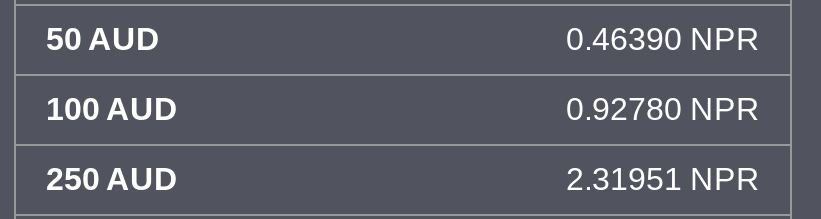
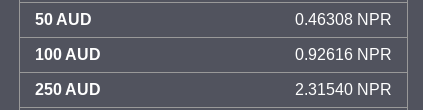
- 0.46390 NPR
+ 0.46308 NPR

- 0.92780 NPR
+ 0.92616 NPR

- 2.31951 NPR
+ 2.31540 NPR
